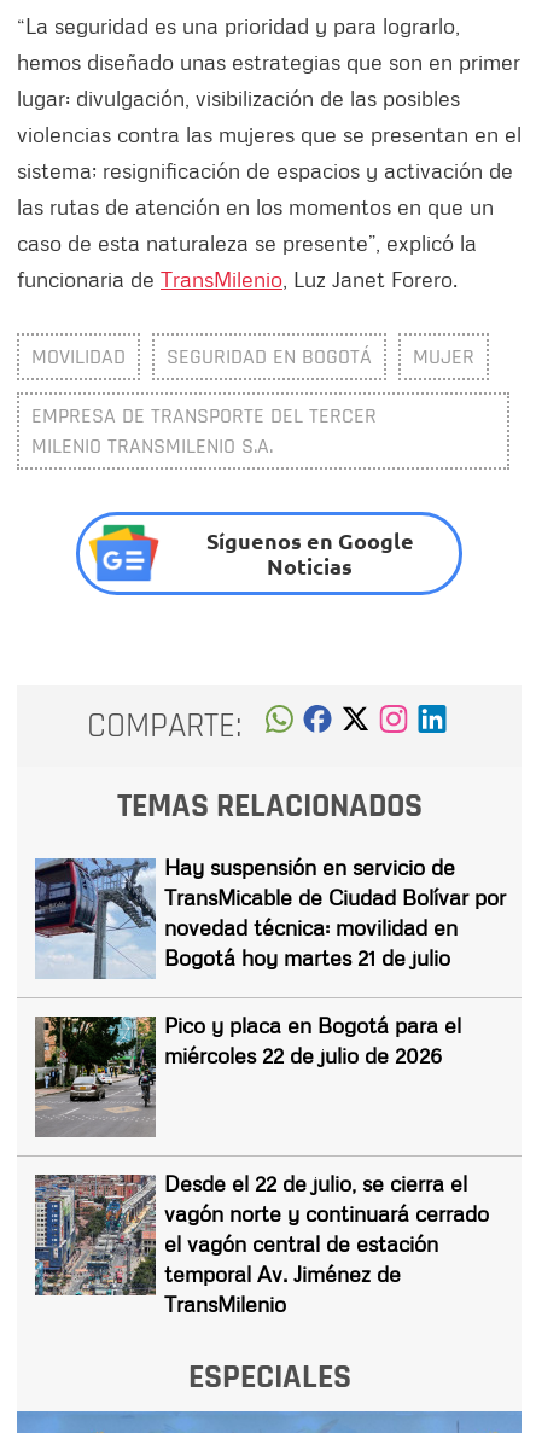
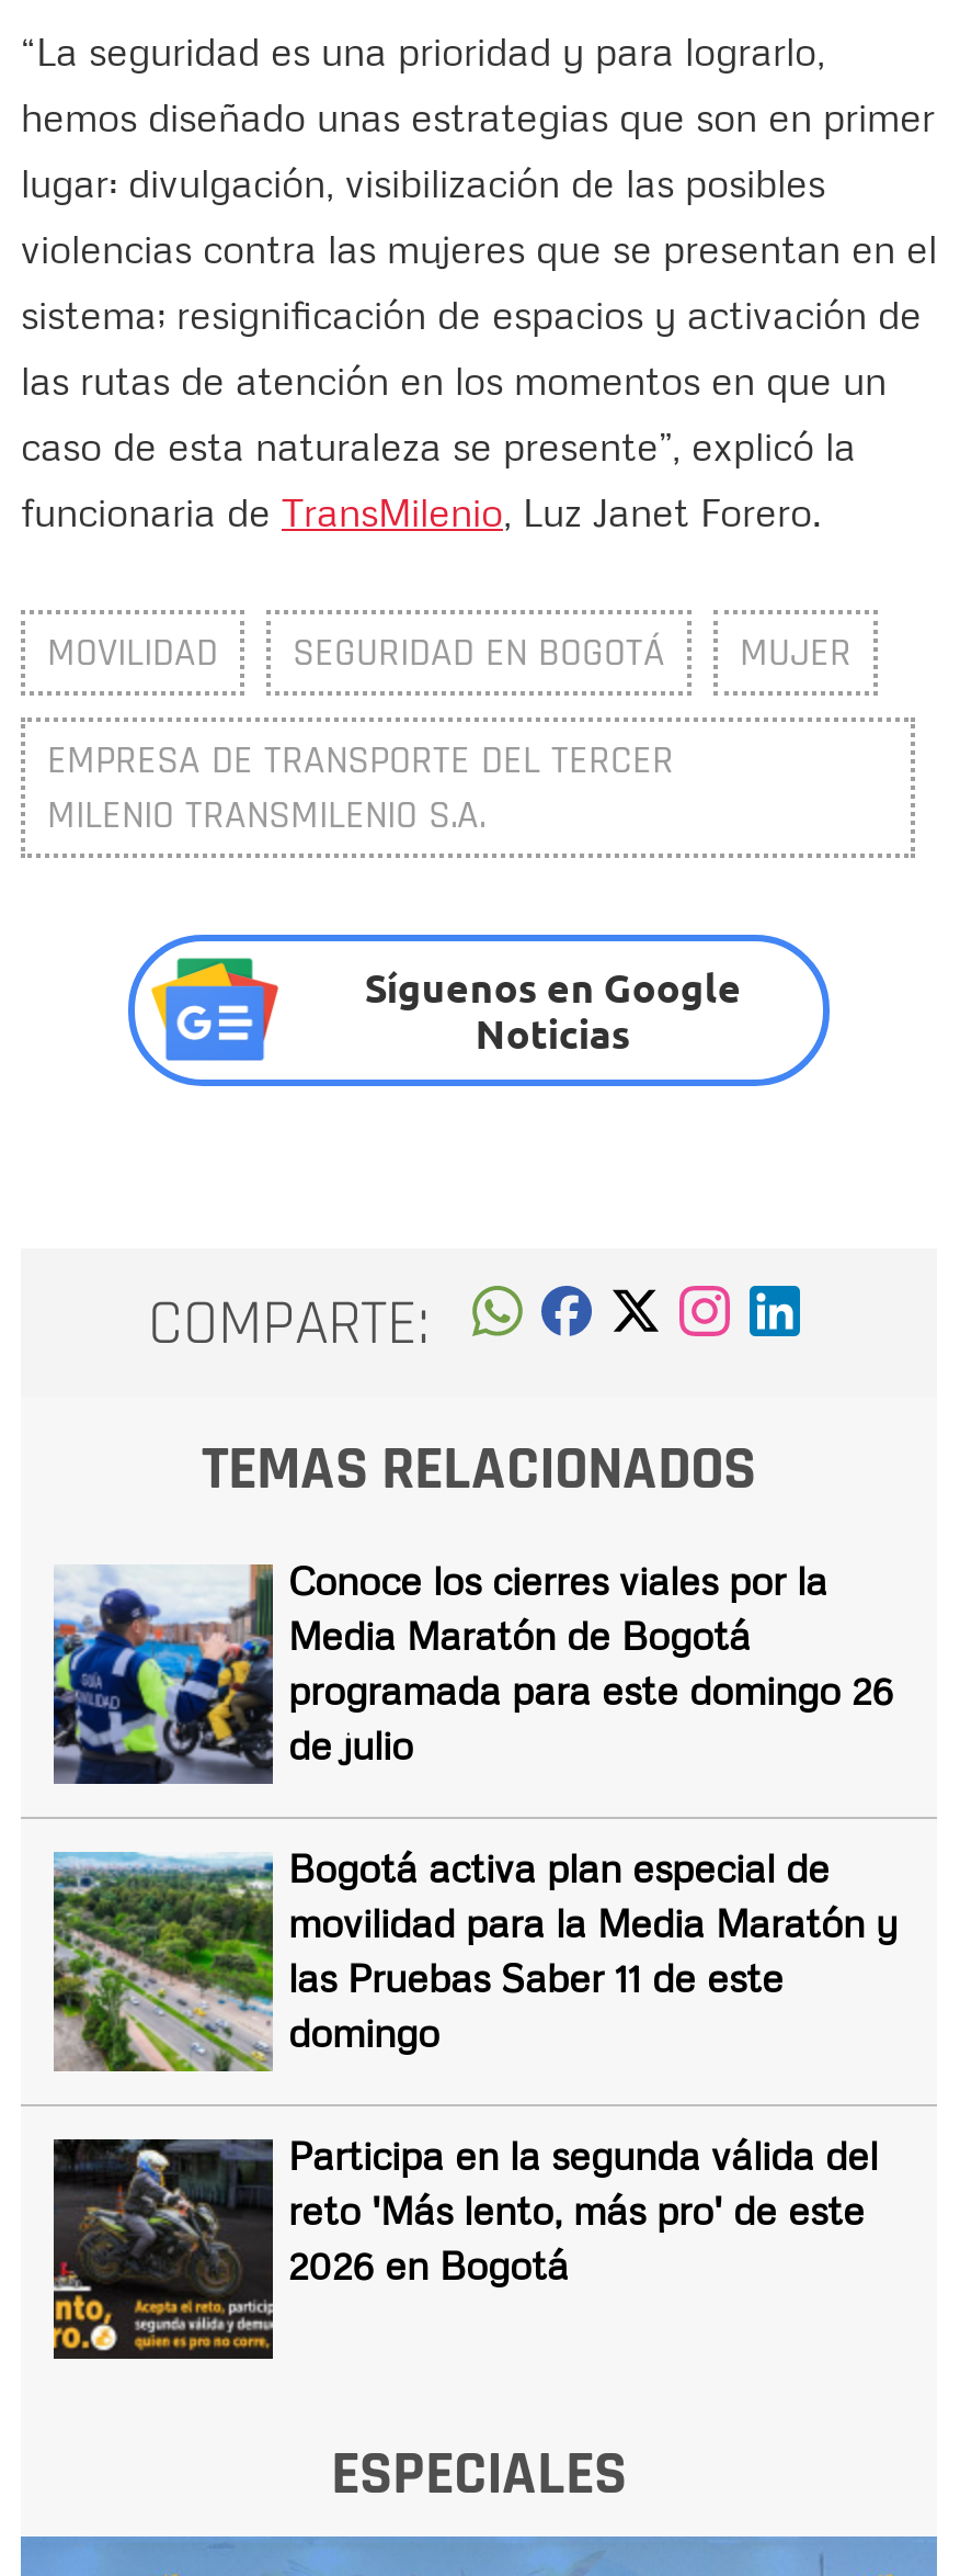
- [image]
- Hay suspensión en servicio de
- TransMicable de Ciudad Bolívar por
- novedad técnica: movilidad en
- Bogotá hoy martes 21 de julio
+ [image]
+ Conoce los cierres viales por la
+ Media Maratón de Bogotá
+ programada para este domingo 26
+ de julio

- [image]
- Pico y placa en Bogotá para el
- miércoles 22 de julio de 2026
+ [image]
+ Bogotá activa plan especial de
+ movilidad para la Media Maratón y
+ las Pruebas Saber 11 de este
+ domingo

- [image]
- Desde el 22 de julio, se cierra el
- vagón norte y continuará cerrado
- el vagón central de estación
- temporal Av. Jiménez de
- TransMilenio
+ [image]
+ Participa en la segunda válida del
+ reto 'Más lento, más pro' de este
+ 2026 en Bogotá
